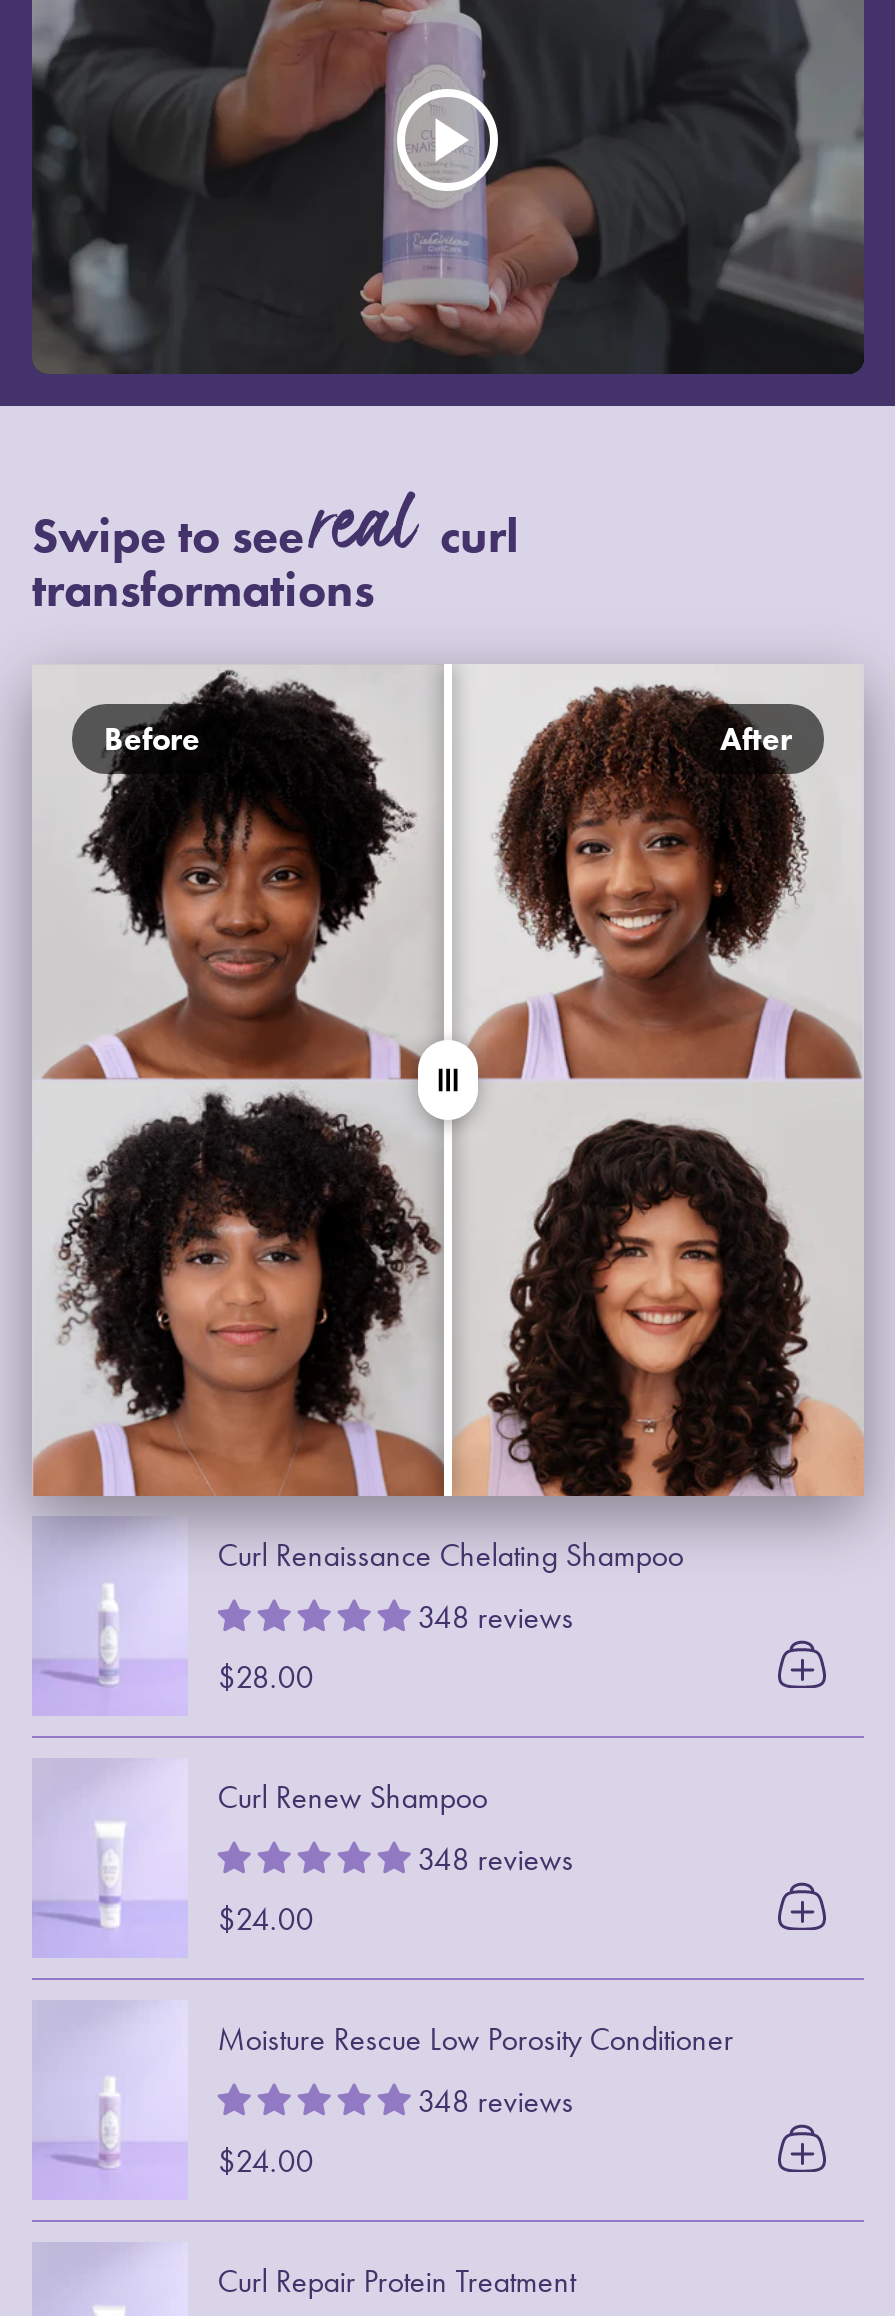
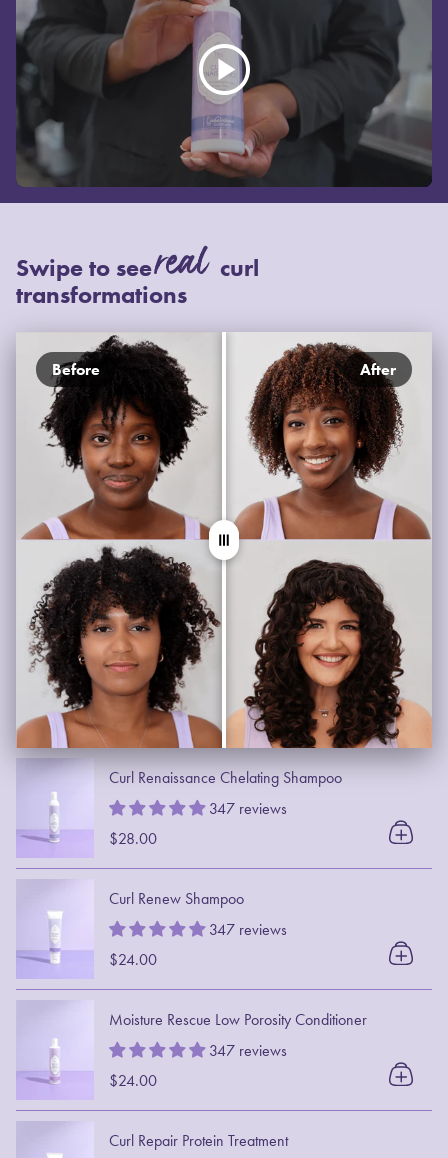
- 348 reviews
+ 347 reviews

- 348 reviews
+ 347 reviews

- 348 reviews
+ 347 reviews
